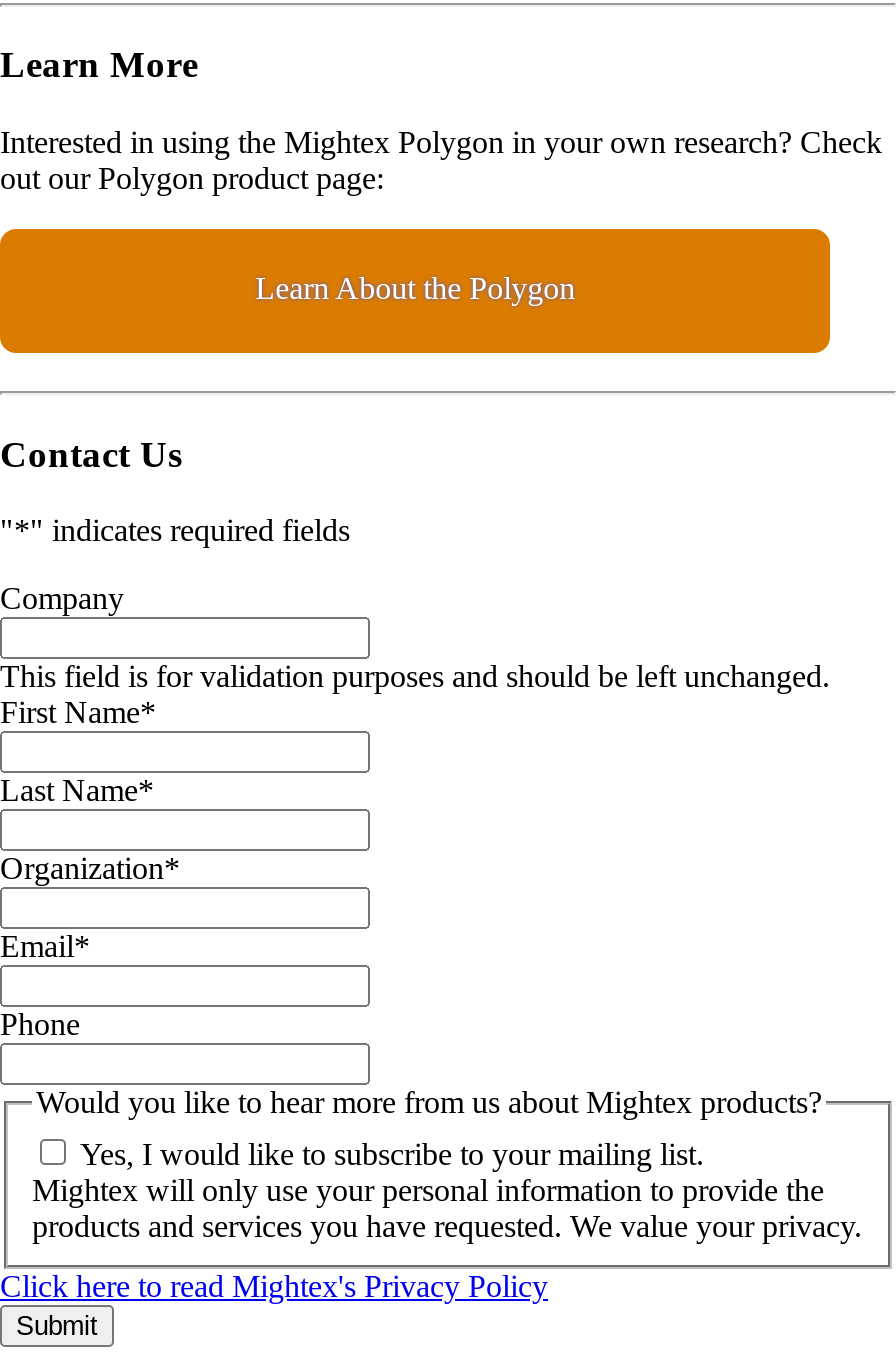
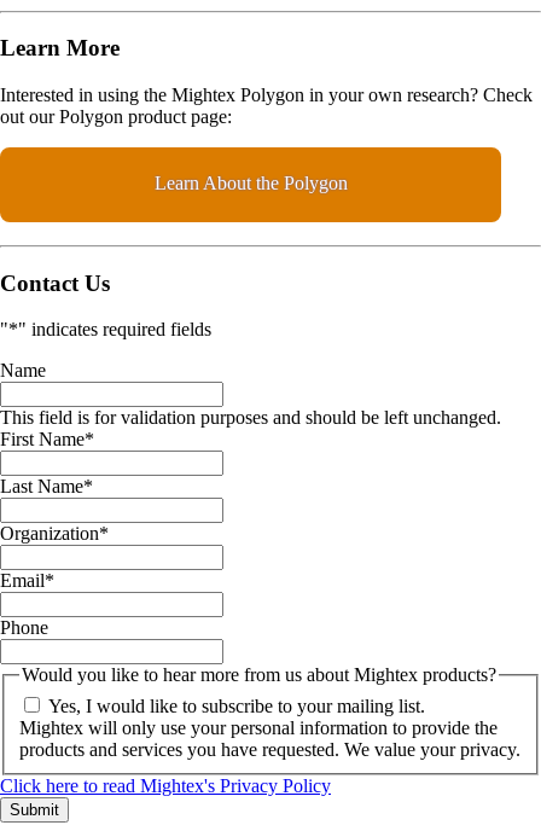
- Company
+ Name
